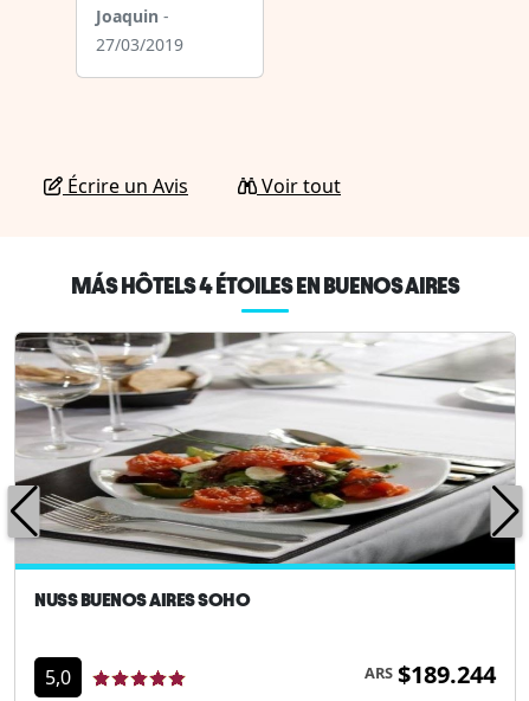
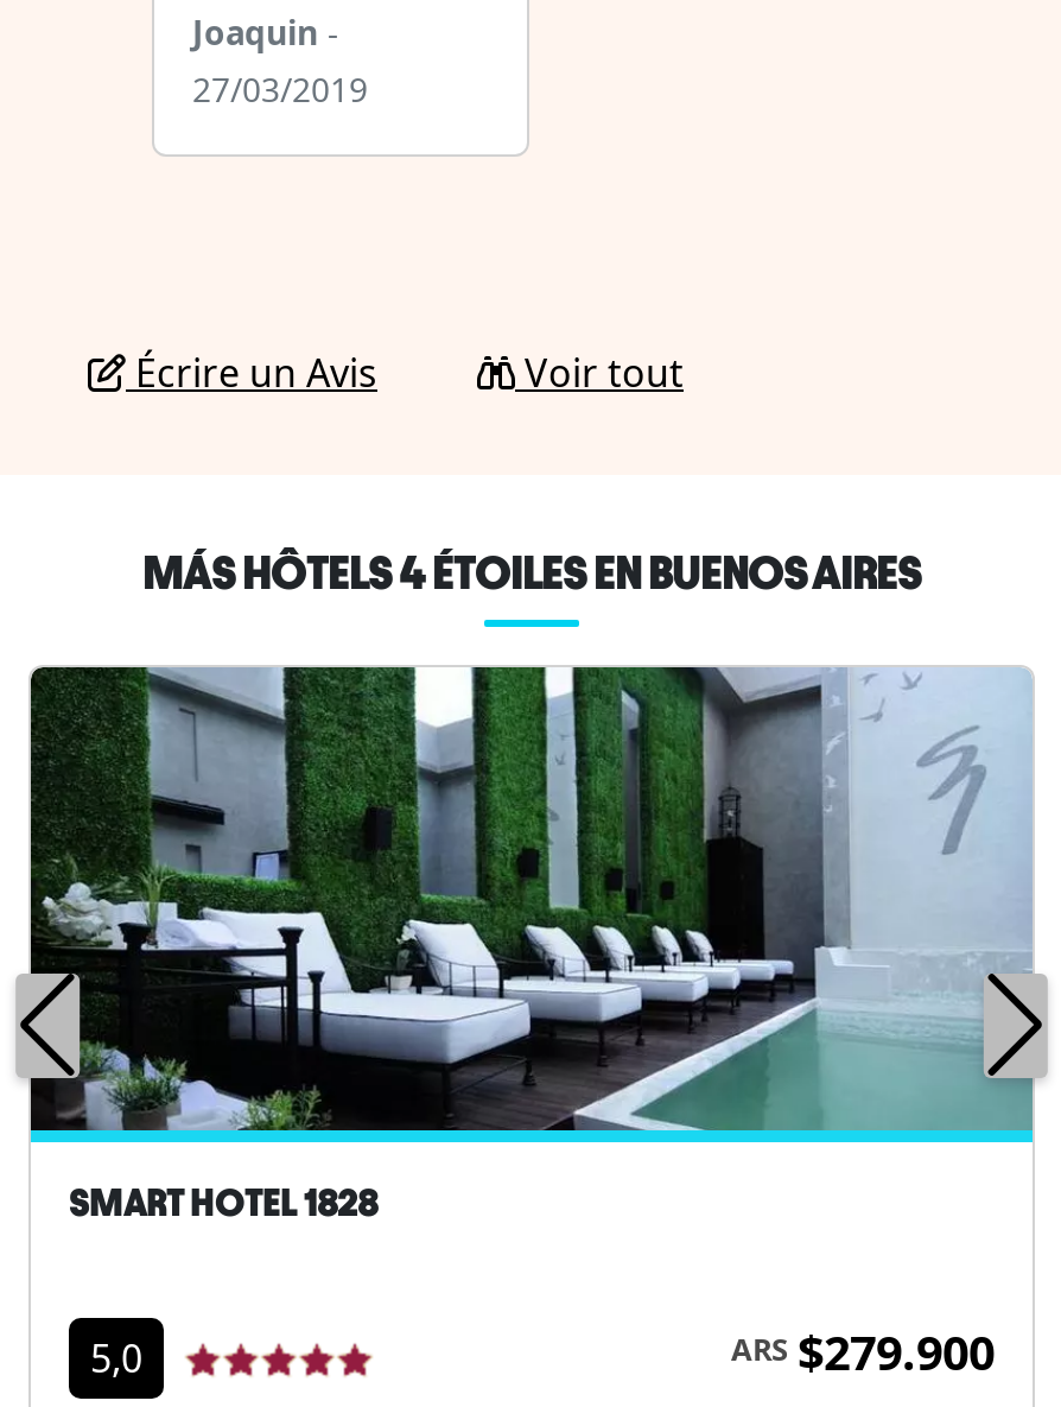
- [image]
- NUSS BUENOS AIRES SOHO
+ [image]
+ SMART HOTEL 1828

- ARS $189.244
+ ARS $279.900
